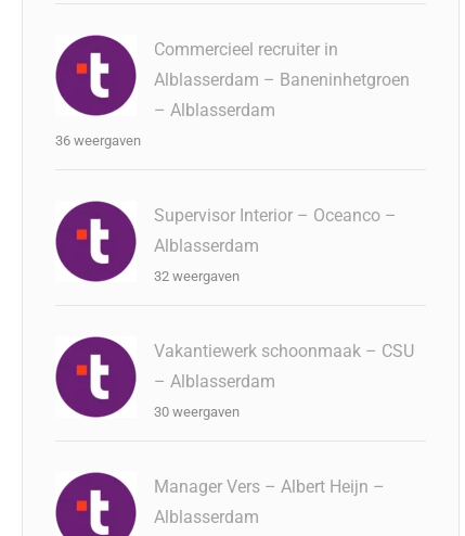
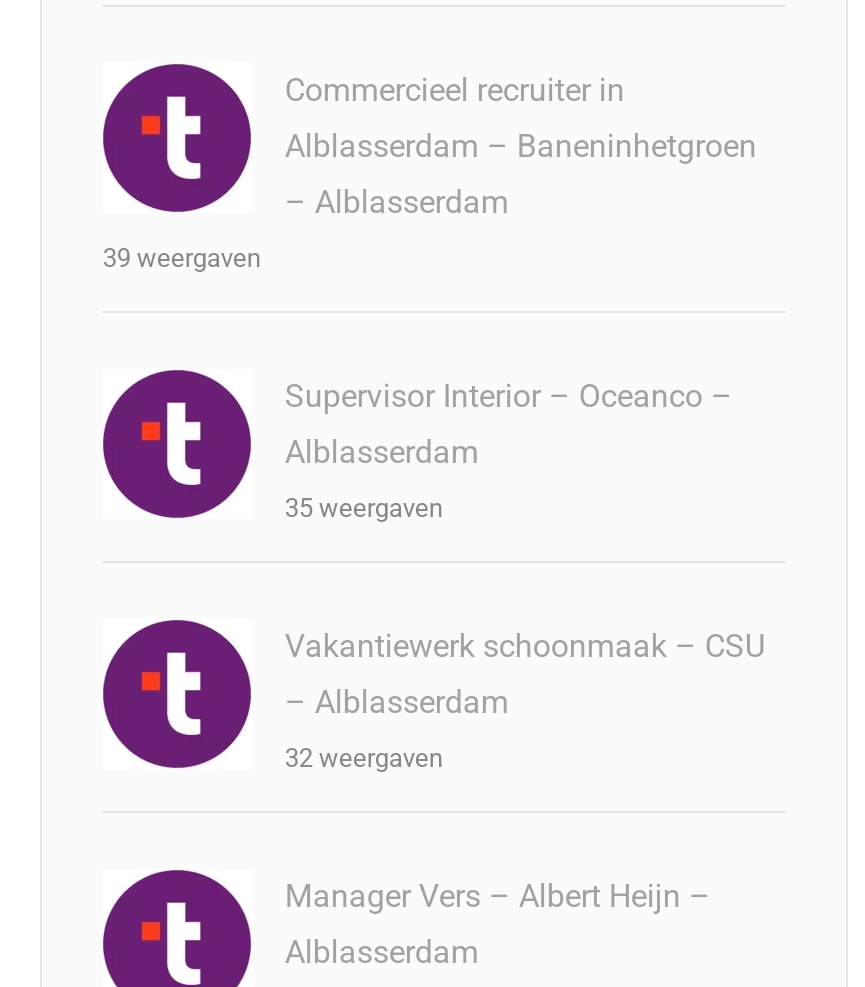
- 36 weergaven
+ 39 weergaven

- 32 weergaven
+ 35 weergaven

- 30 weergaven
+ 32 weergaven
